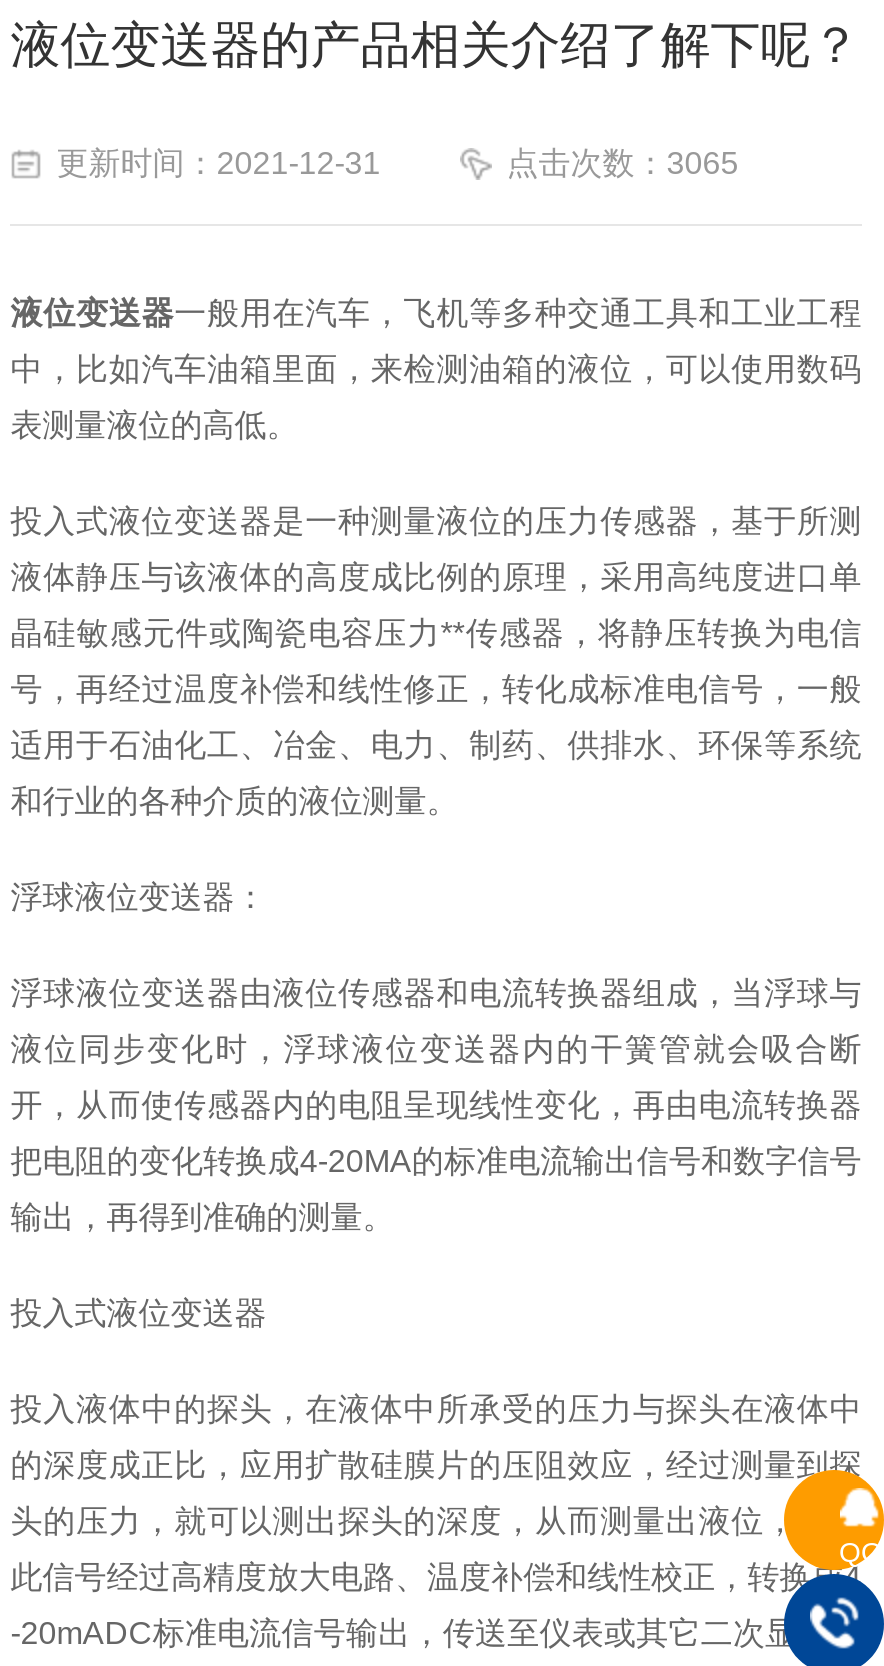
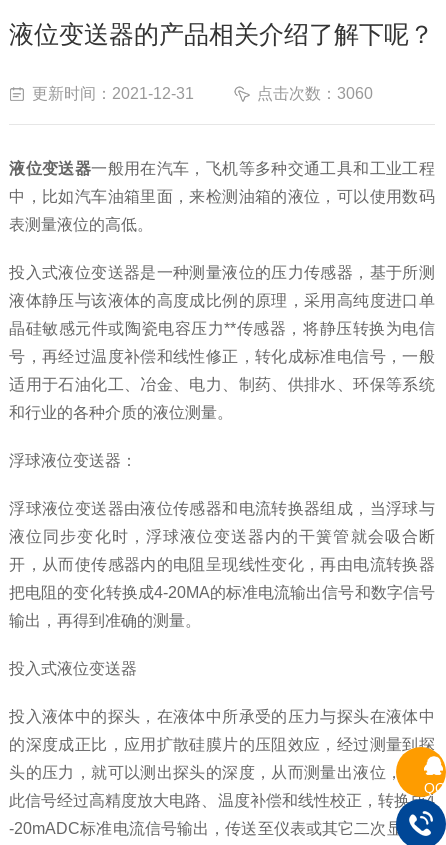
- 点击次数：3065
+ 点击次数：3060
